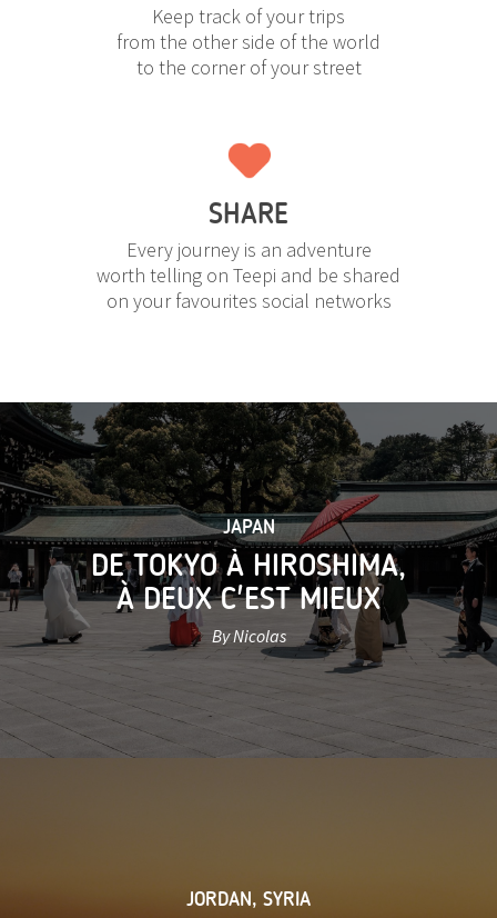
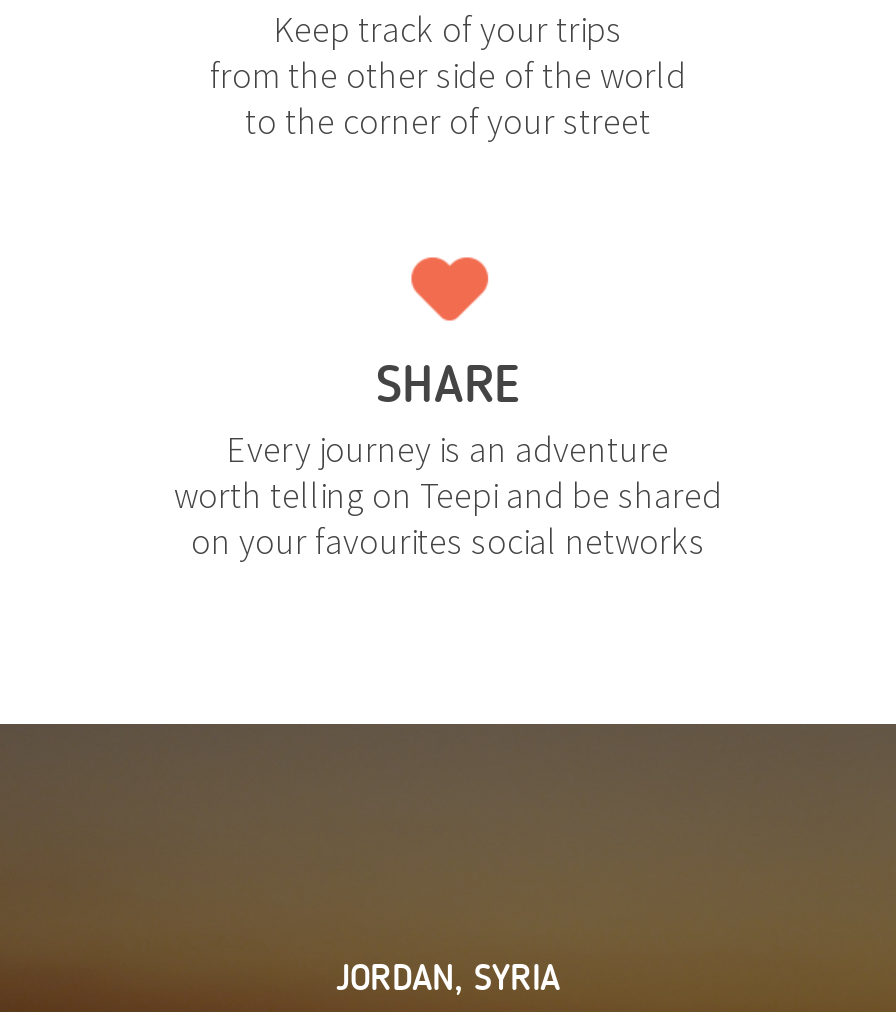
- [image]
- JAPAN
- DE TOKYO À HIROSHIMA,
- À DEUX C'EST MIEUX
- By Nicolas
